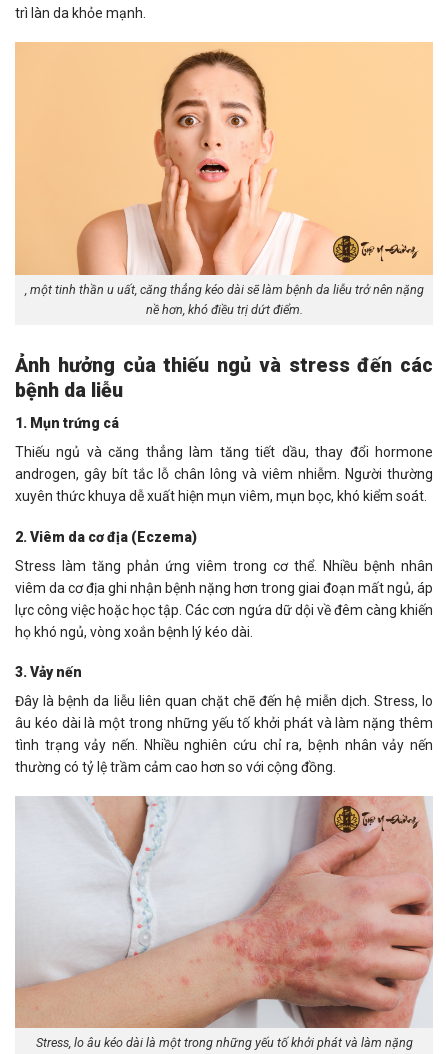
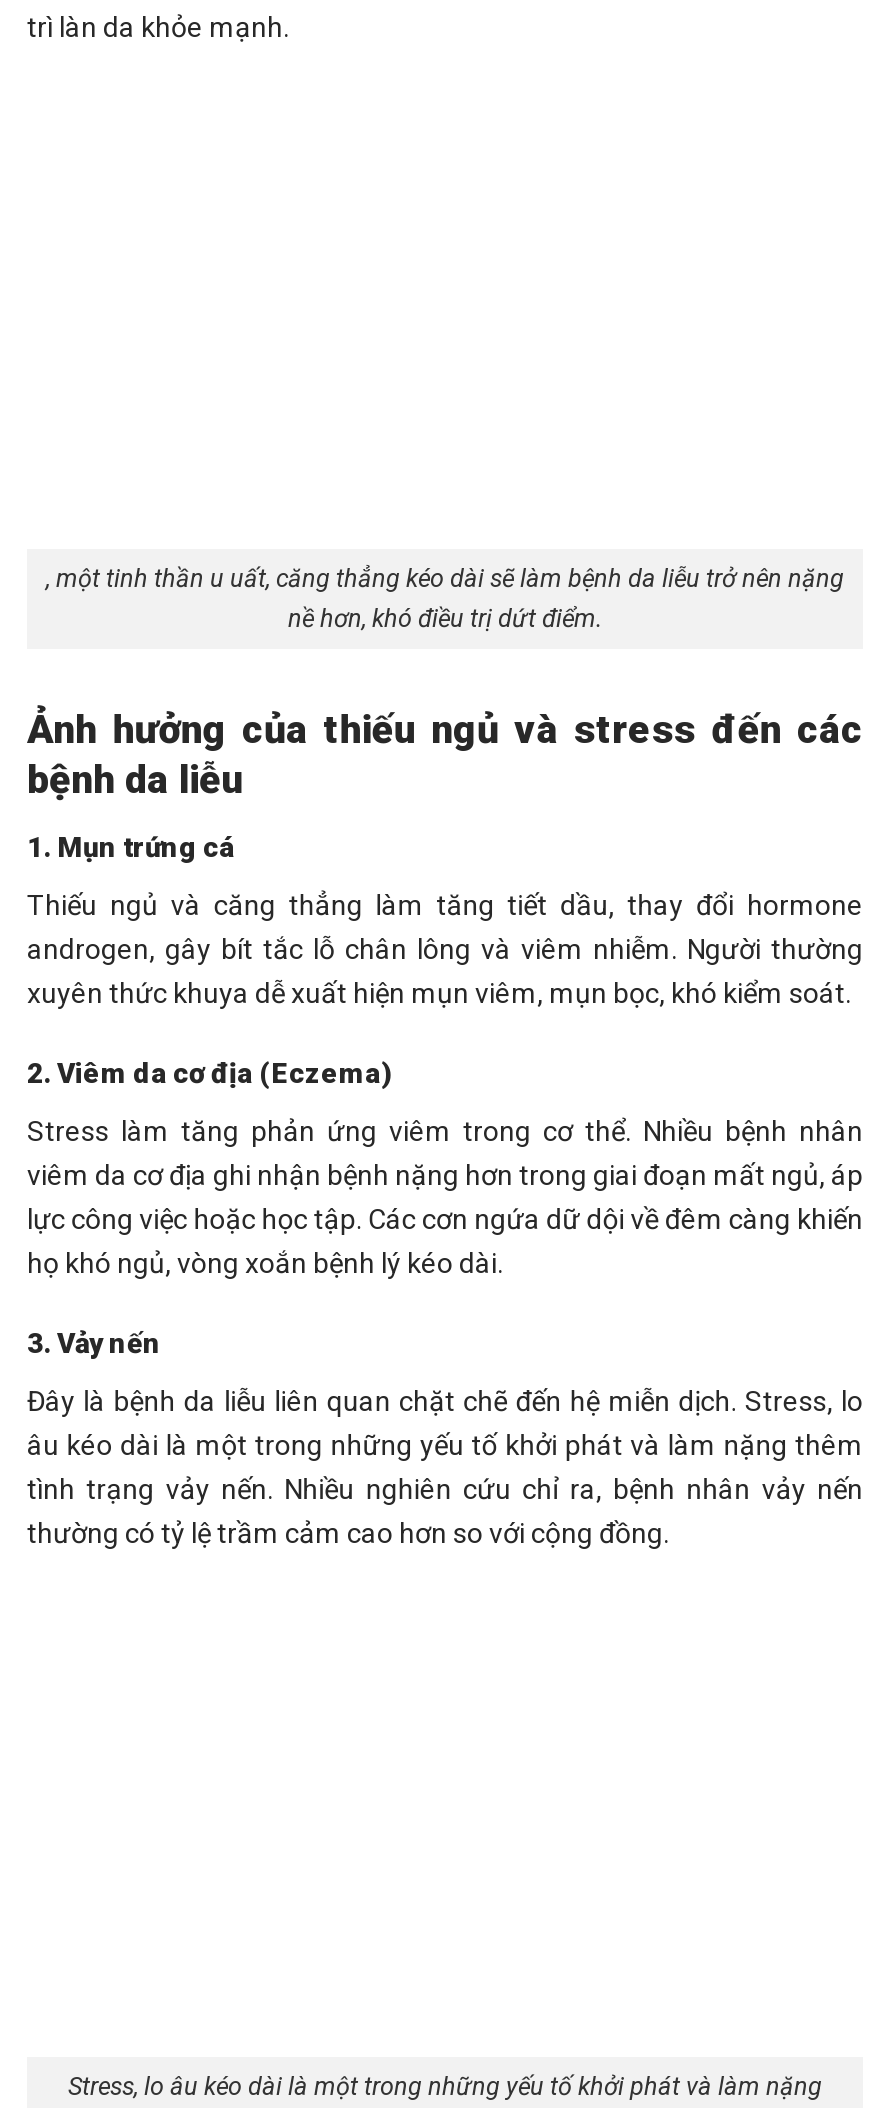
- [image]

- [image]
